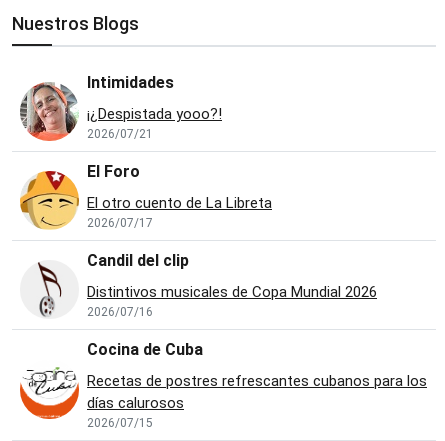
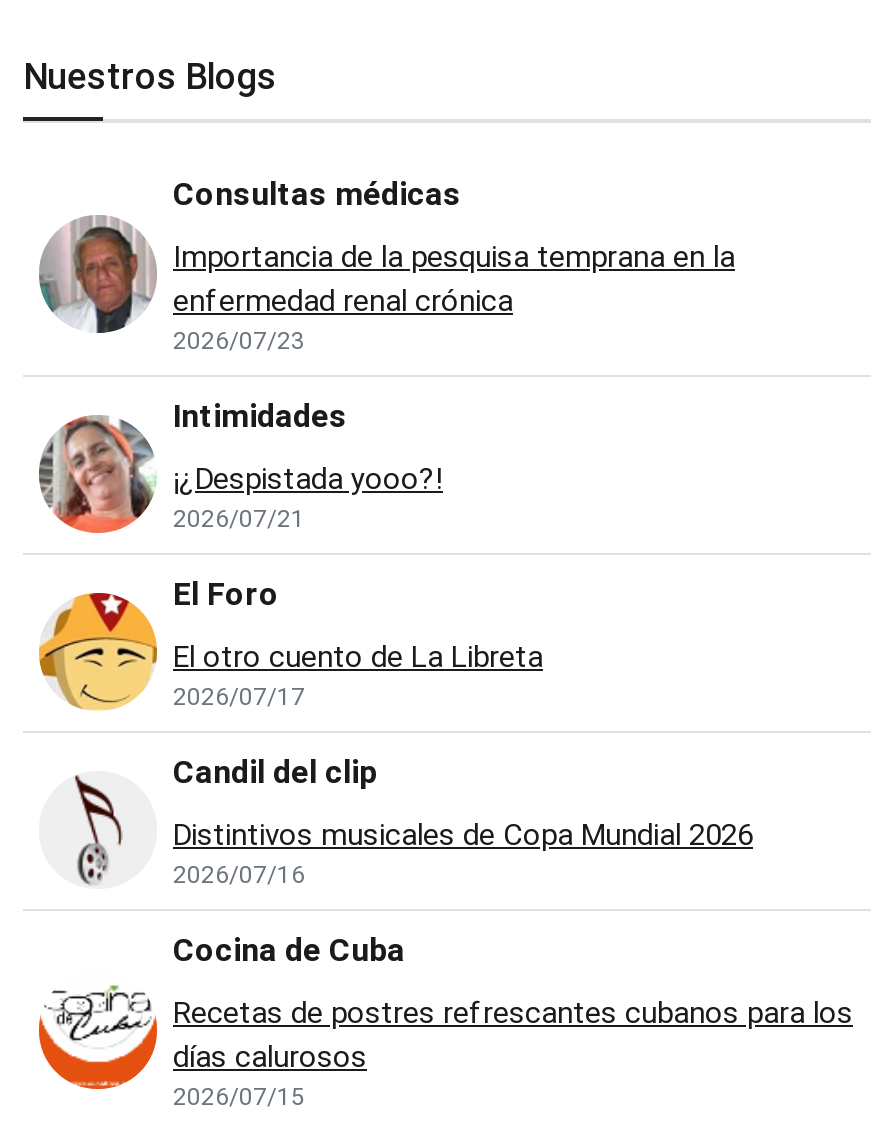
+ [image]
+ Consultas médicas
+ Importancia de la pesquisa temprana en la
+ enfermedad renal crónica
+ 2026/07/23
